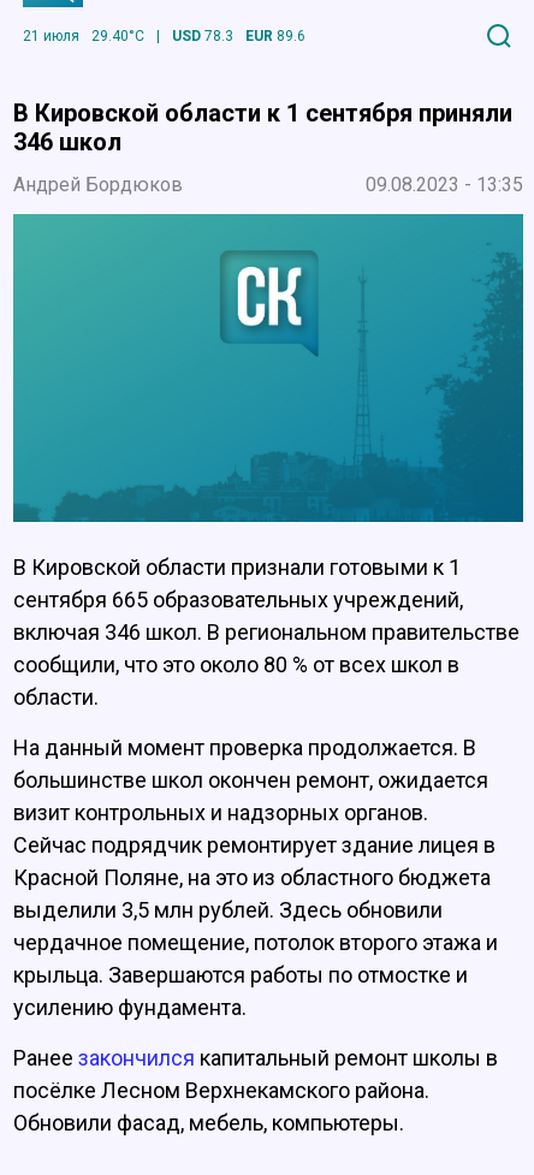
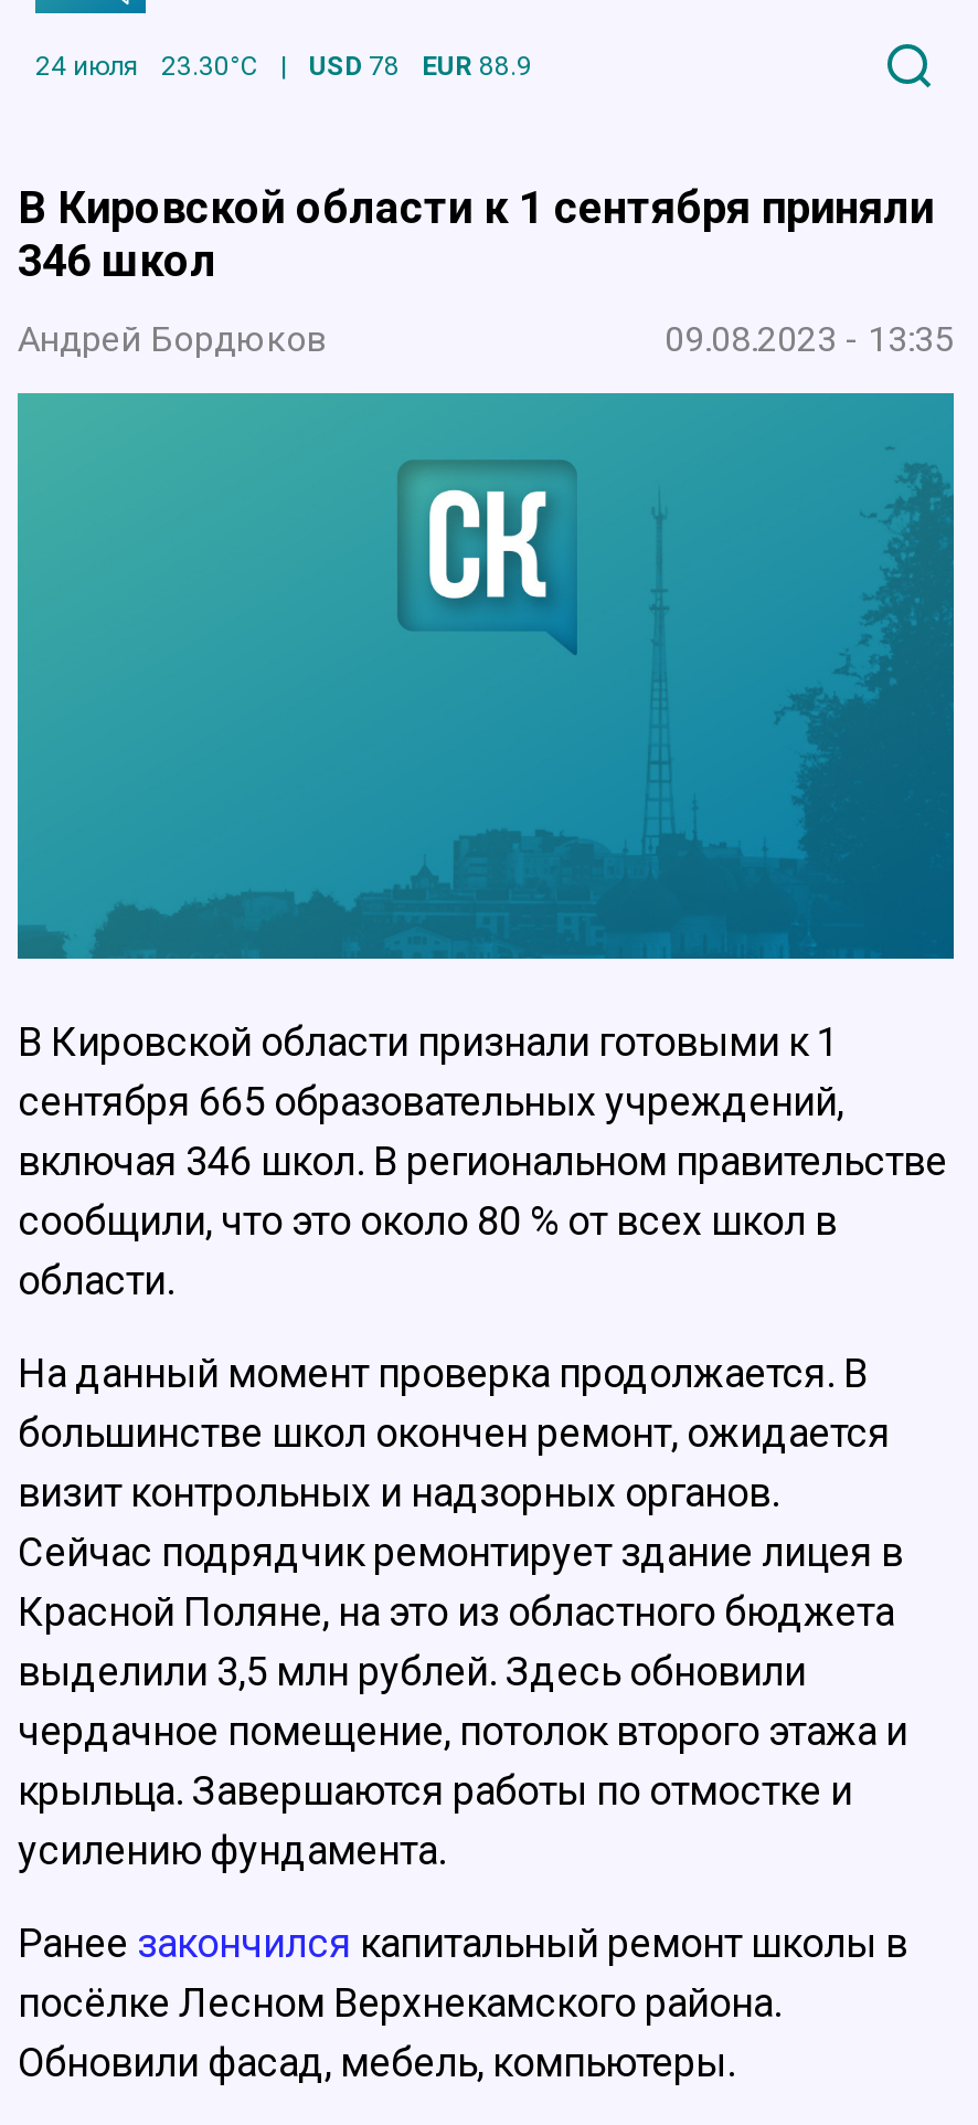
- 21 июля
- 29.40°C
+ 24 июля
+ 23.30°C

- USD 78.3
+ USD 78

- EUR 89.6
+ EUR 88.9
